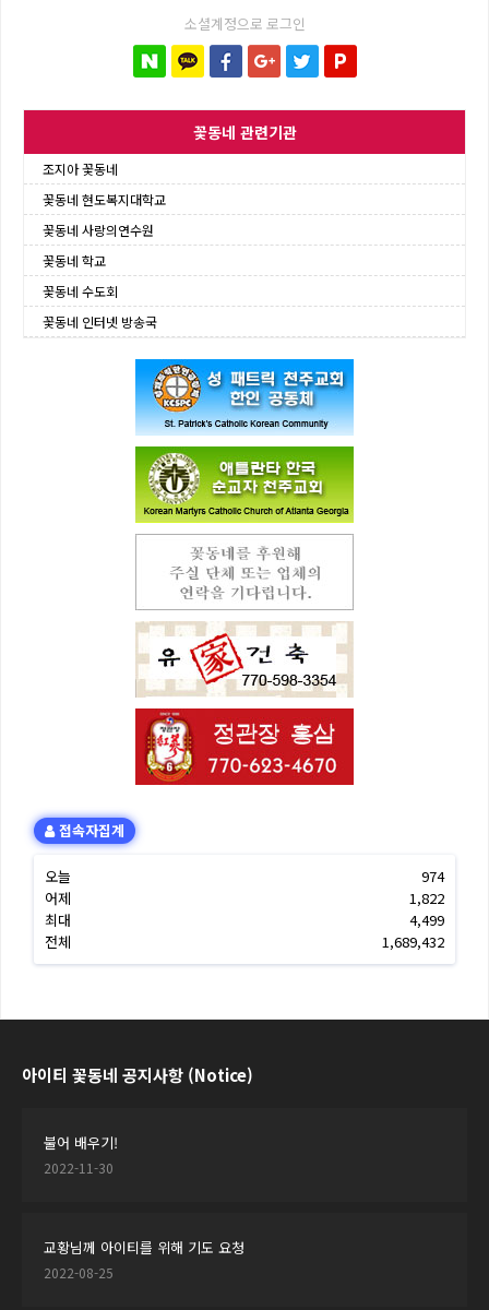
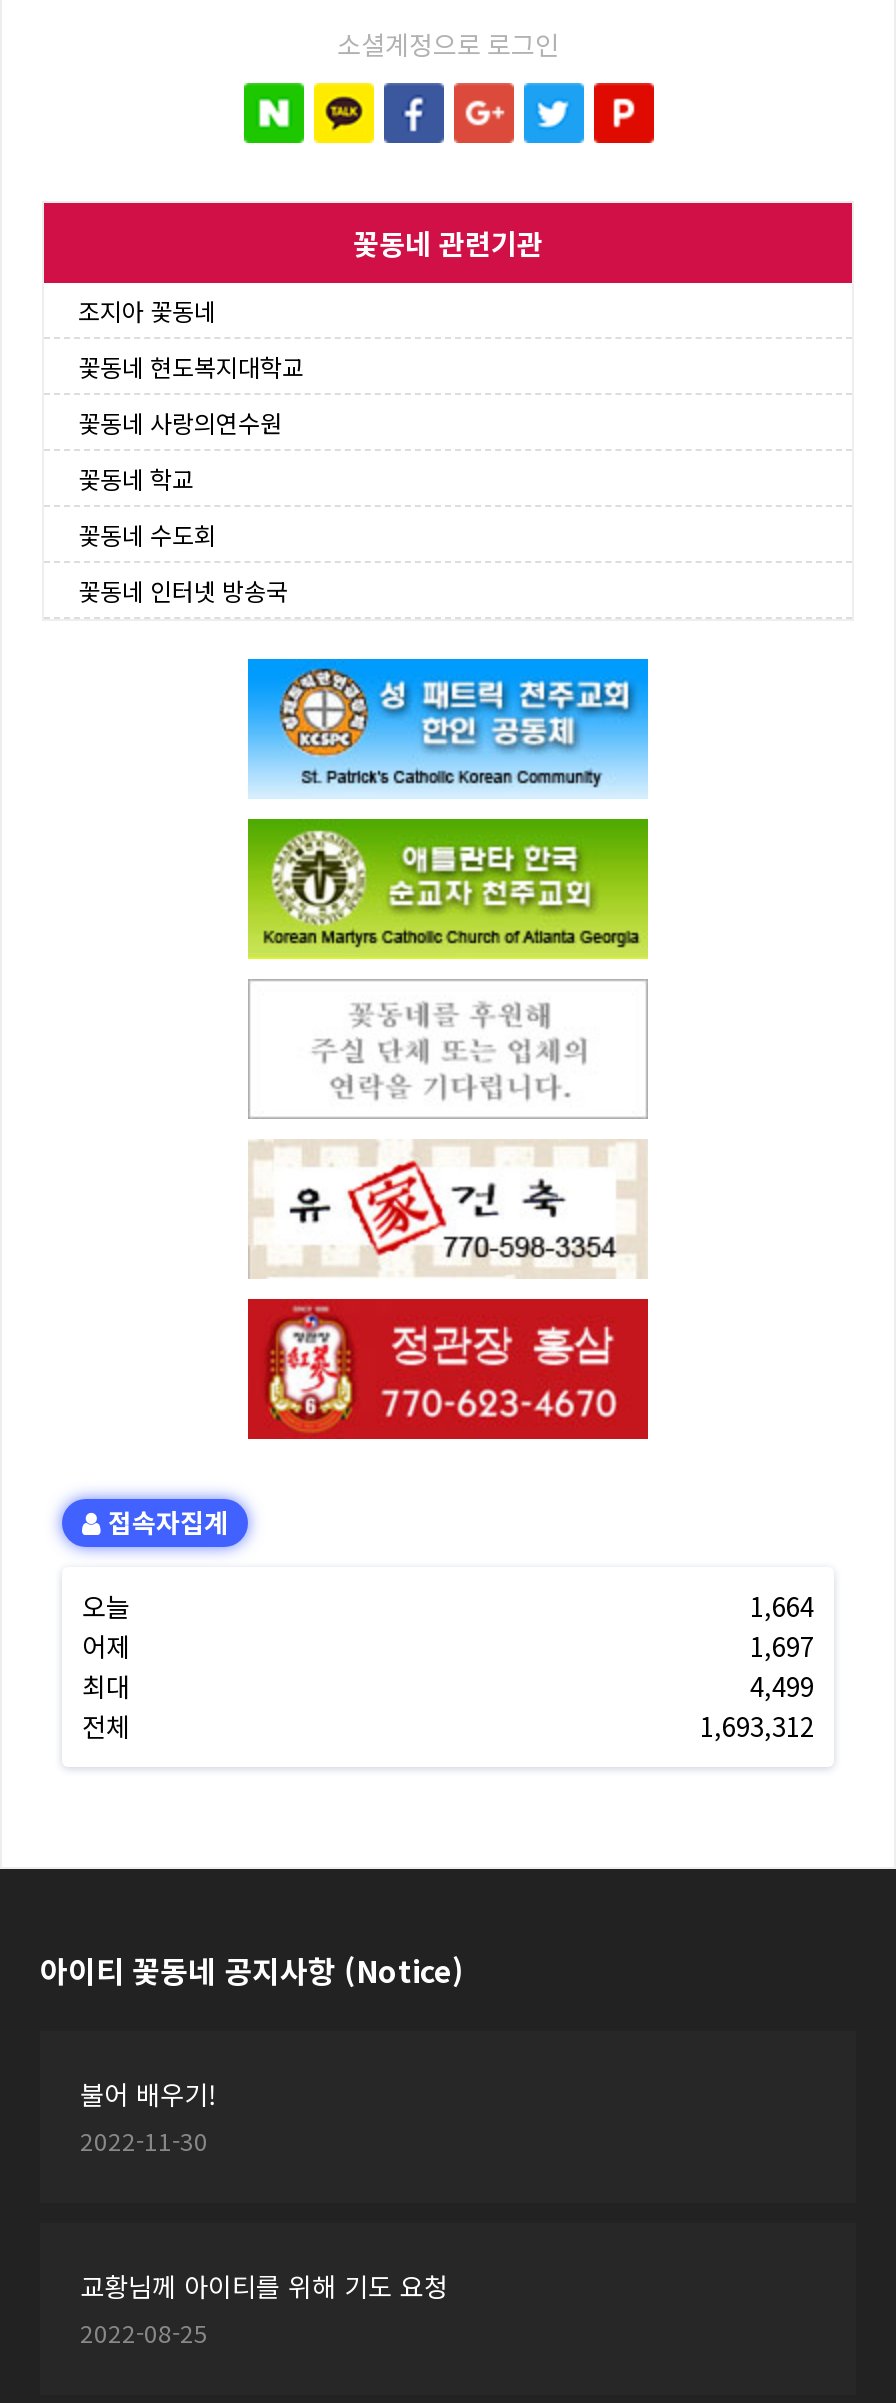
- 974
+ 1,664

- 1,822
+ 1,697

- 1,689,432
+ 1,693,312
